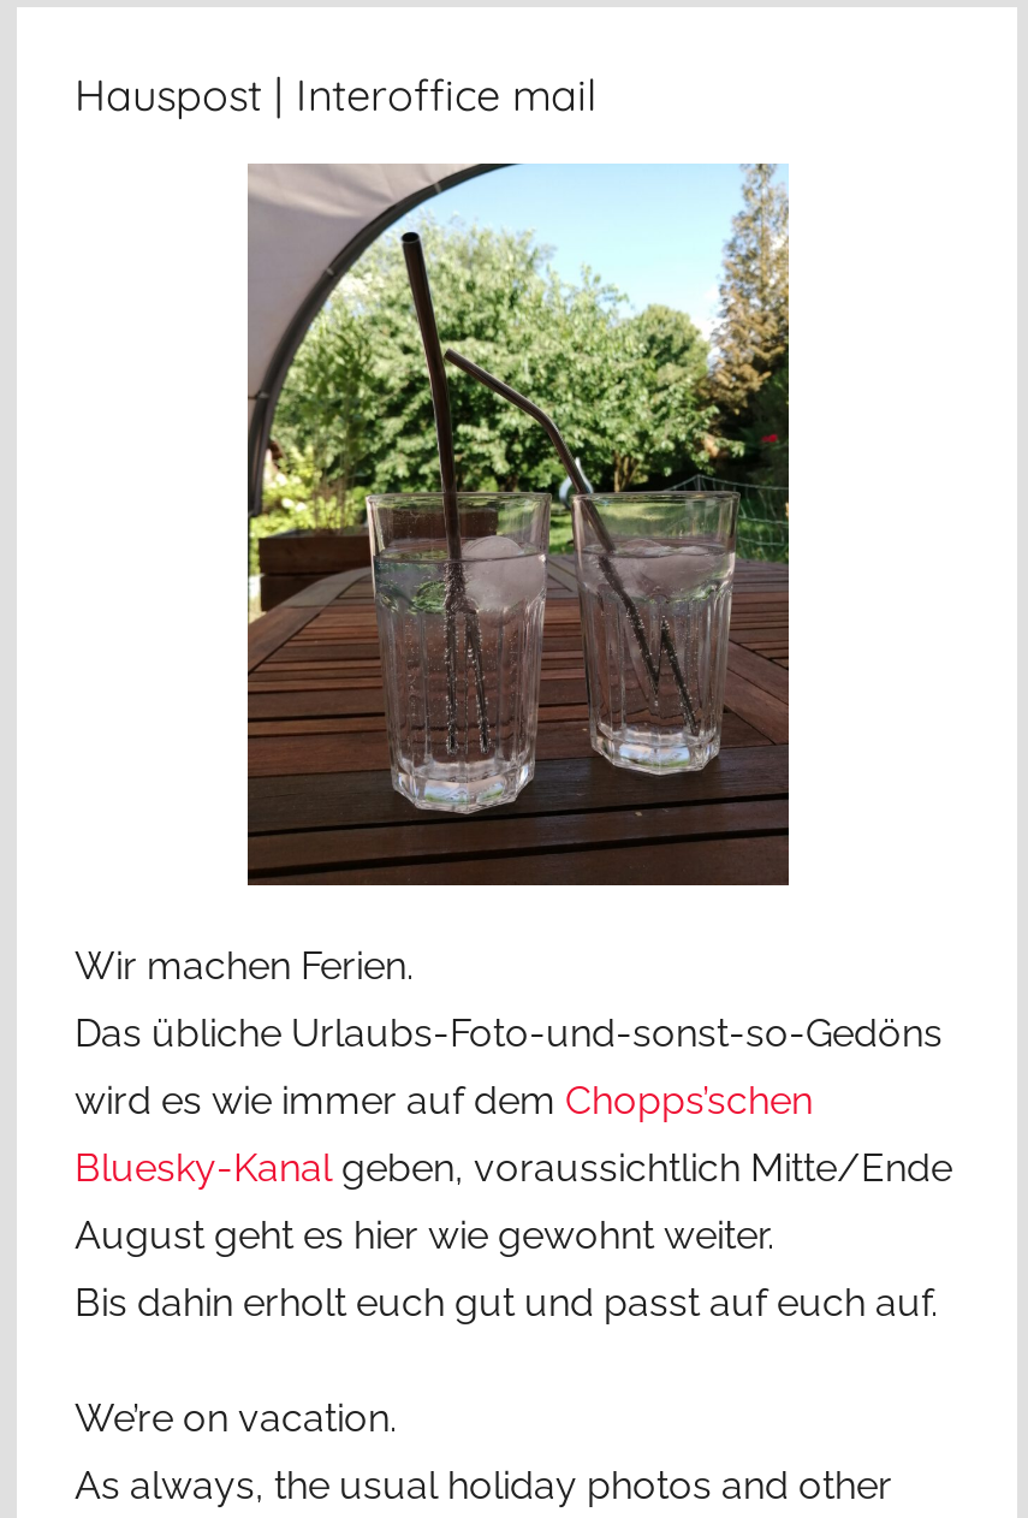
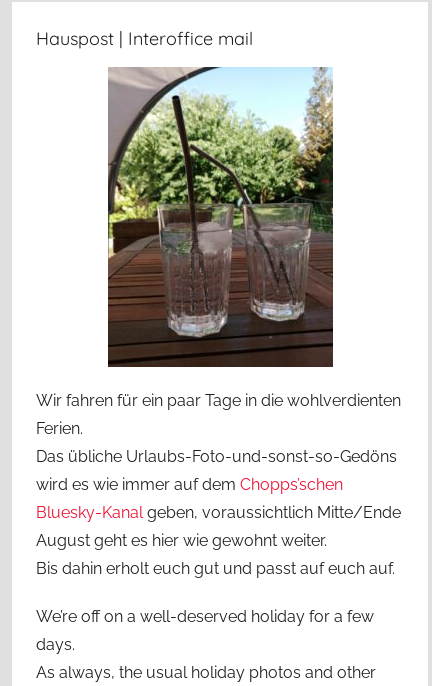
- Wir machen Ferien.
+ Wir fahren für ein paar Tage in die wohlverdienten
+ Ferien.

- We’re on vacation.
+ We’re off on a well-deserved holiday for a few
+ days.
